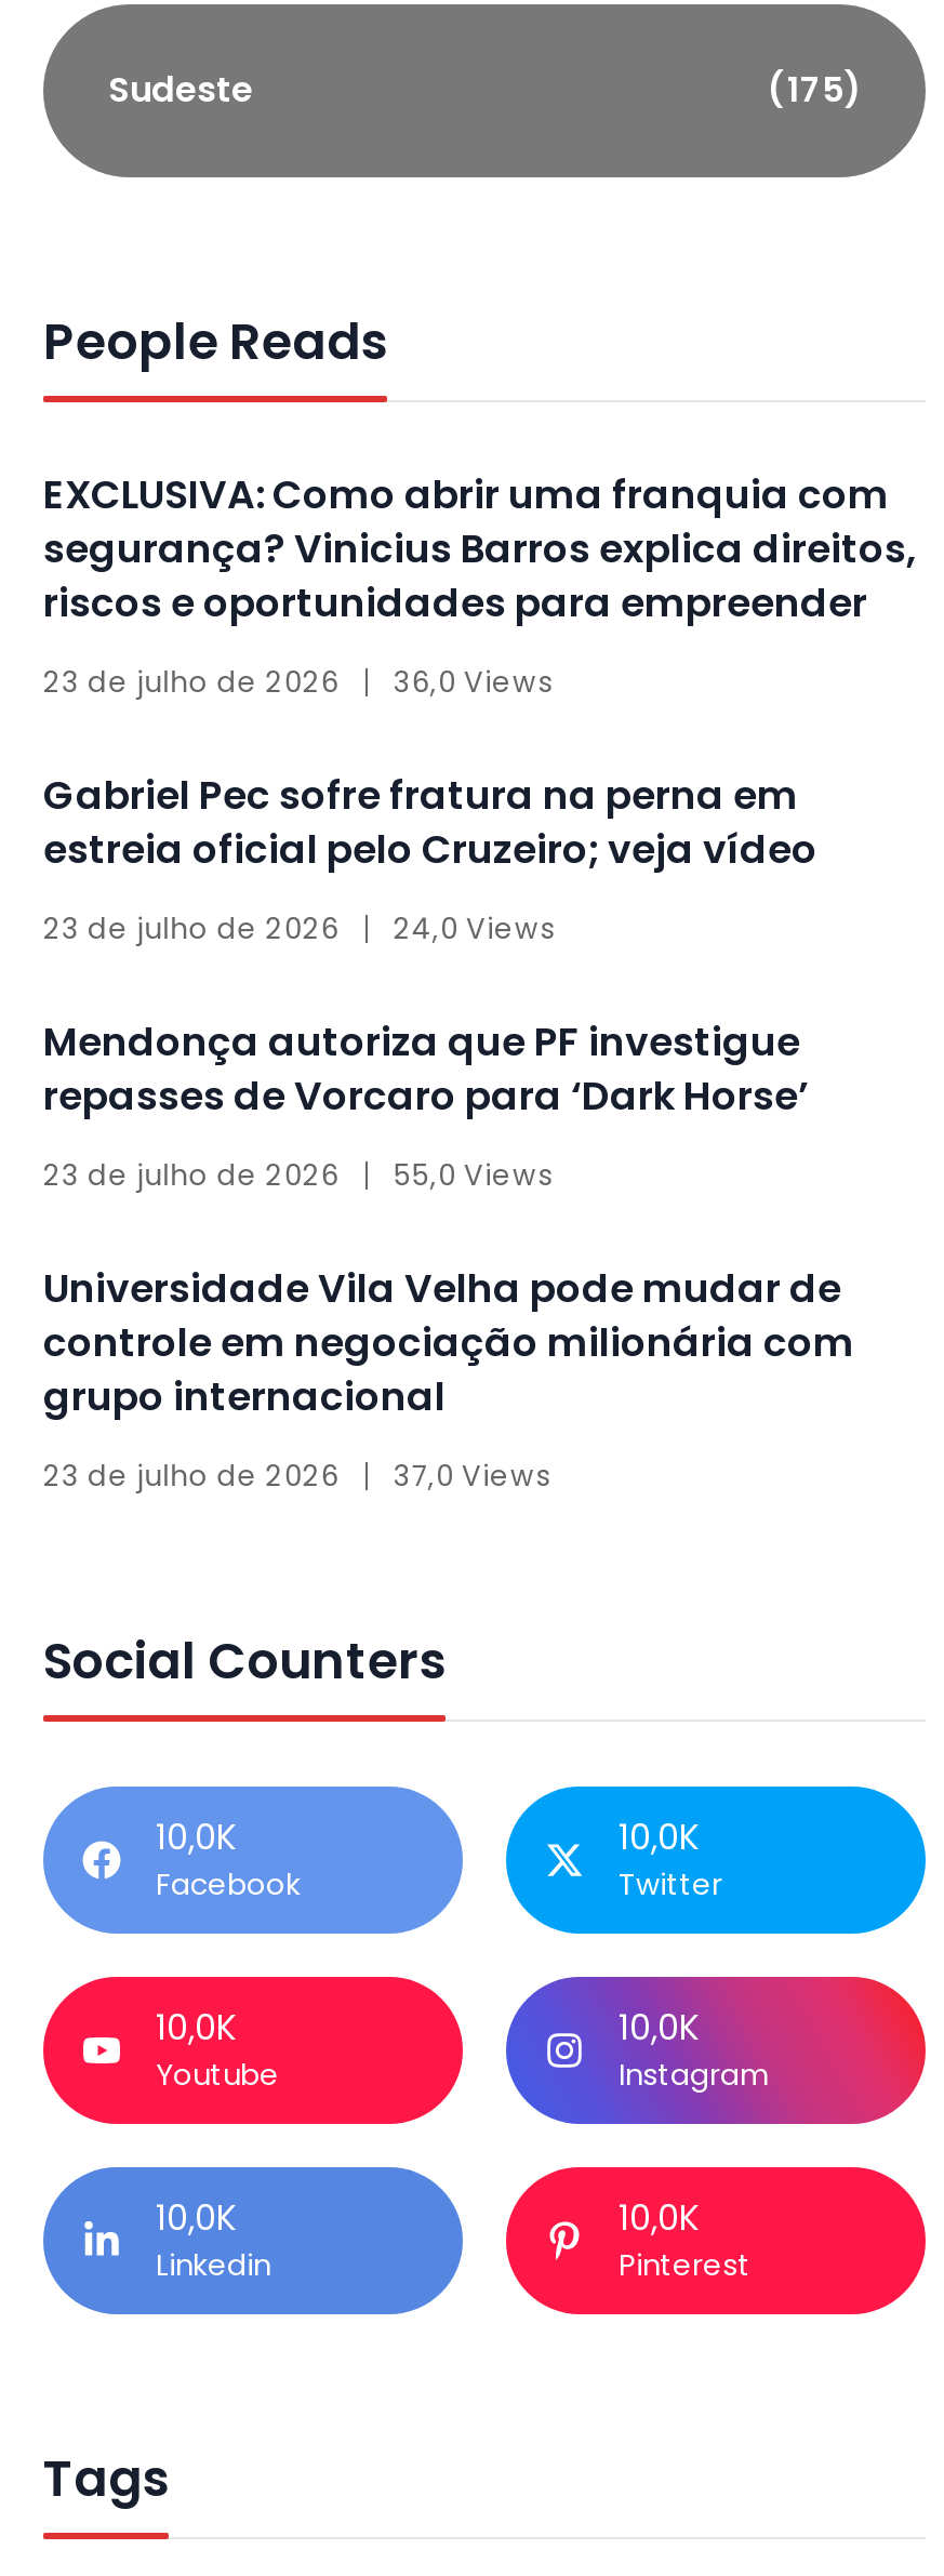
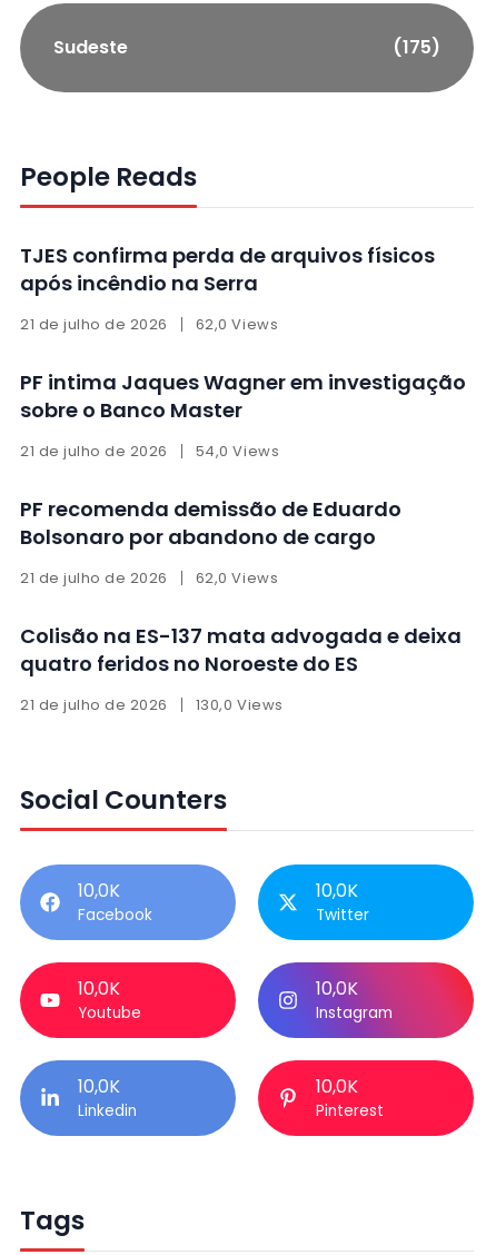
- EXCLUSIVA: Como abrir uma franquia com
- segurança? Vinicius Barros explica direitos,
- riscos e oportunidades para empreender
+ TJES confirma perda de arquivos físicos
+ após incêndio na Serra

- 23 de julho de 2026
- 36,0 Views
+ 21 de julho de 2026
+ 62,0 Views

- Gabriel Pec sofre fratura na perna em
- estreia oficial pelo Cruzeiro; veja vídeo
+ PF intima Jaques Wagner em investigação
+ sobre o Banco Master

- 23 de julho de 2026
- 24,0 Views
+ 21 de julho de 2026
+ 54,0 Views

- Mendonça autoriza que PF investigue
- repasses de Vorcaro para ‘Dark Horse’
+ PF recomenda demissão de Eduardo
+ Bolsonaro por abandono de cargo

- 23 de julho de 2026
- 55,0 Views
+ 21 de julho de 2026
+ 62,0 Views

- Universidade Vila Velha pode mudar de
- controle em negociação milionária com
- grupo internacional
+ Colisão na ES-137 mata advogada e deixa
+ quatro feridos no Noroeste do ES

- 23 de julho de 2026
- 37,0 Views
+ 21 de julho de 2026
+ 130,0 Views
